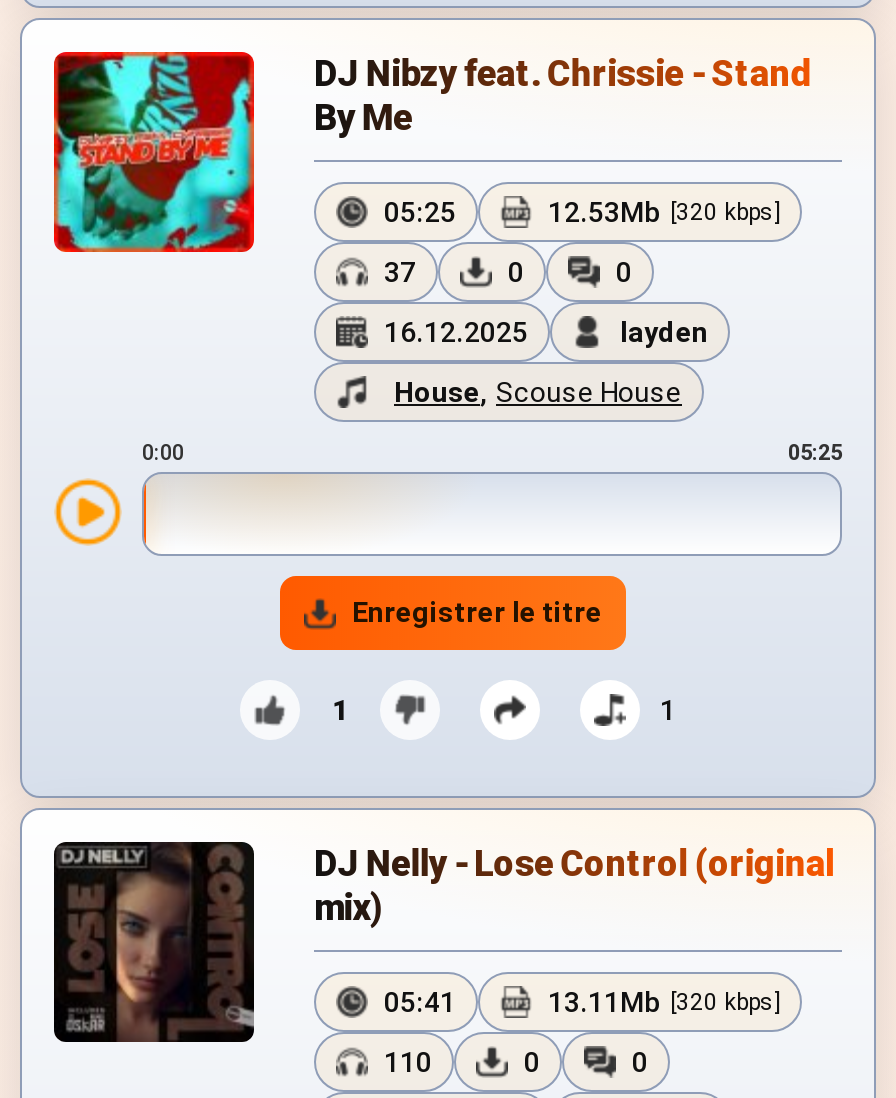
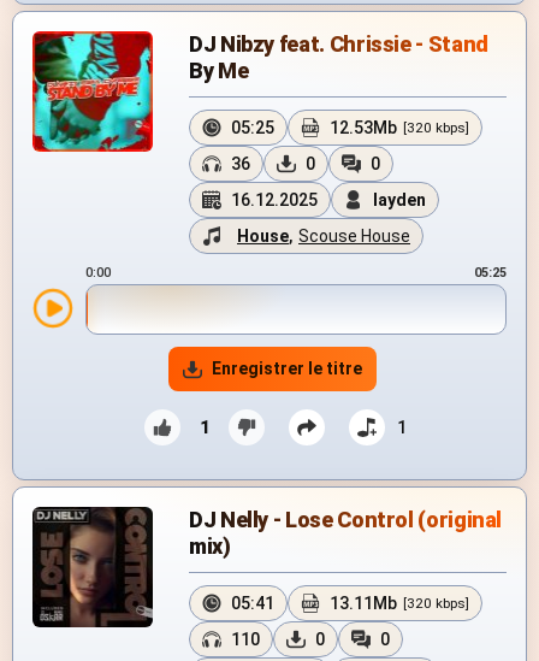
- 37
+ 36
